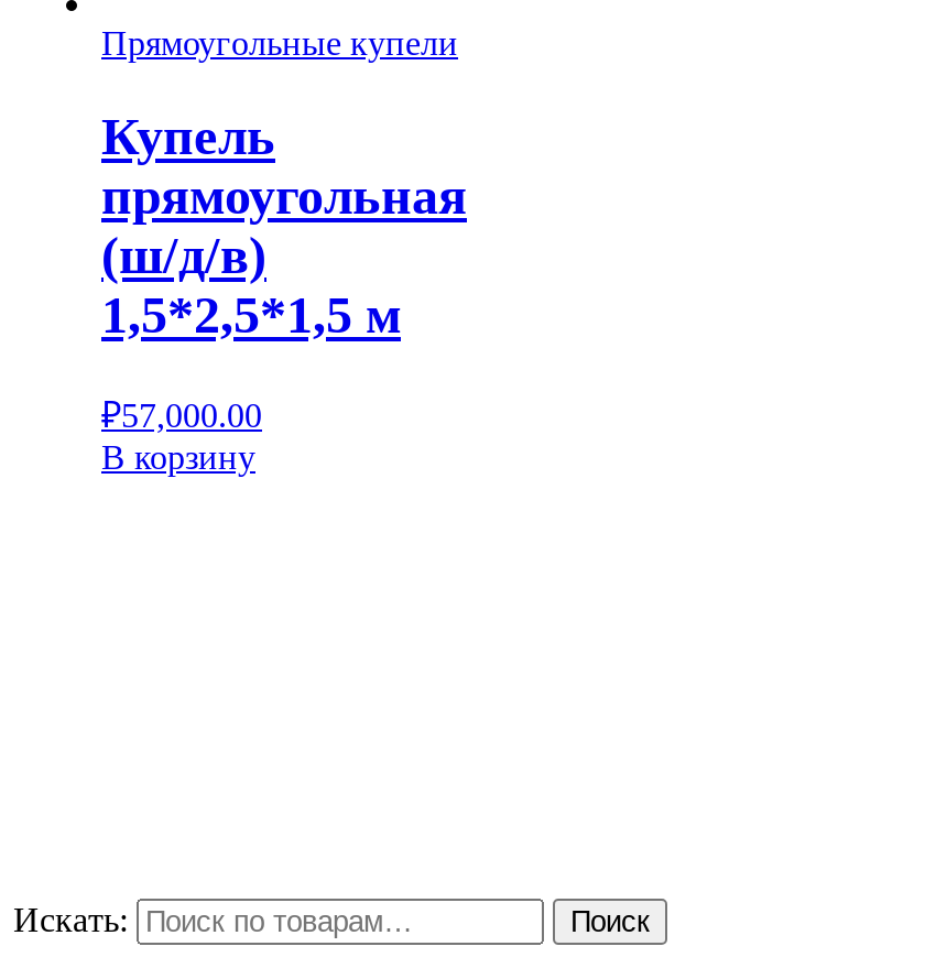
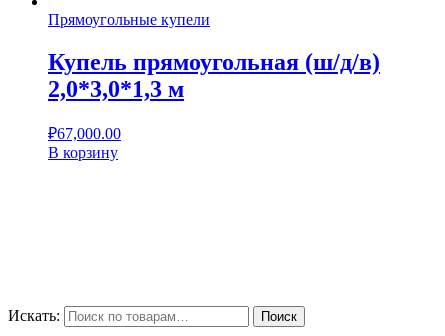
- Купель
- прямоугольная
- (ш/д/в)
- 1,5*2,5*1,5 м
+ Купель прямоугольная (ш/д/в)
+ 2,0*3,0*1,3 м

- ₽57,000.00
+ ₽67,000.00
